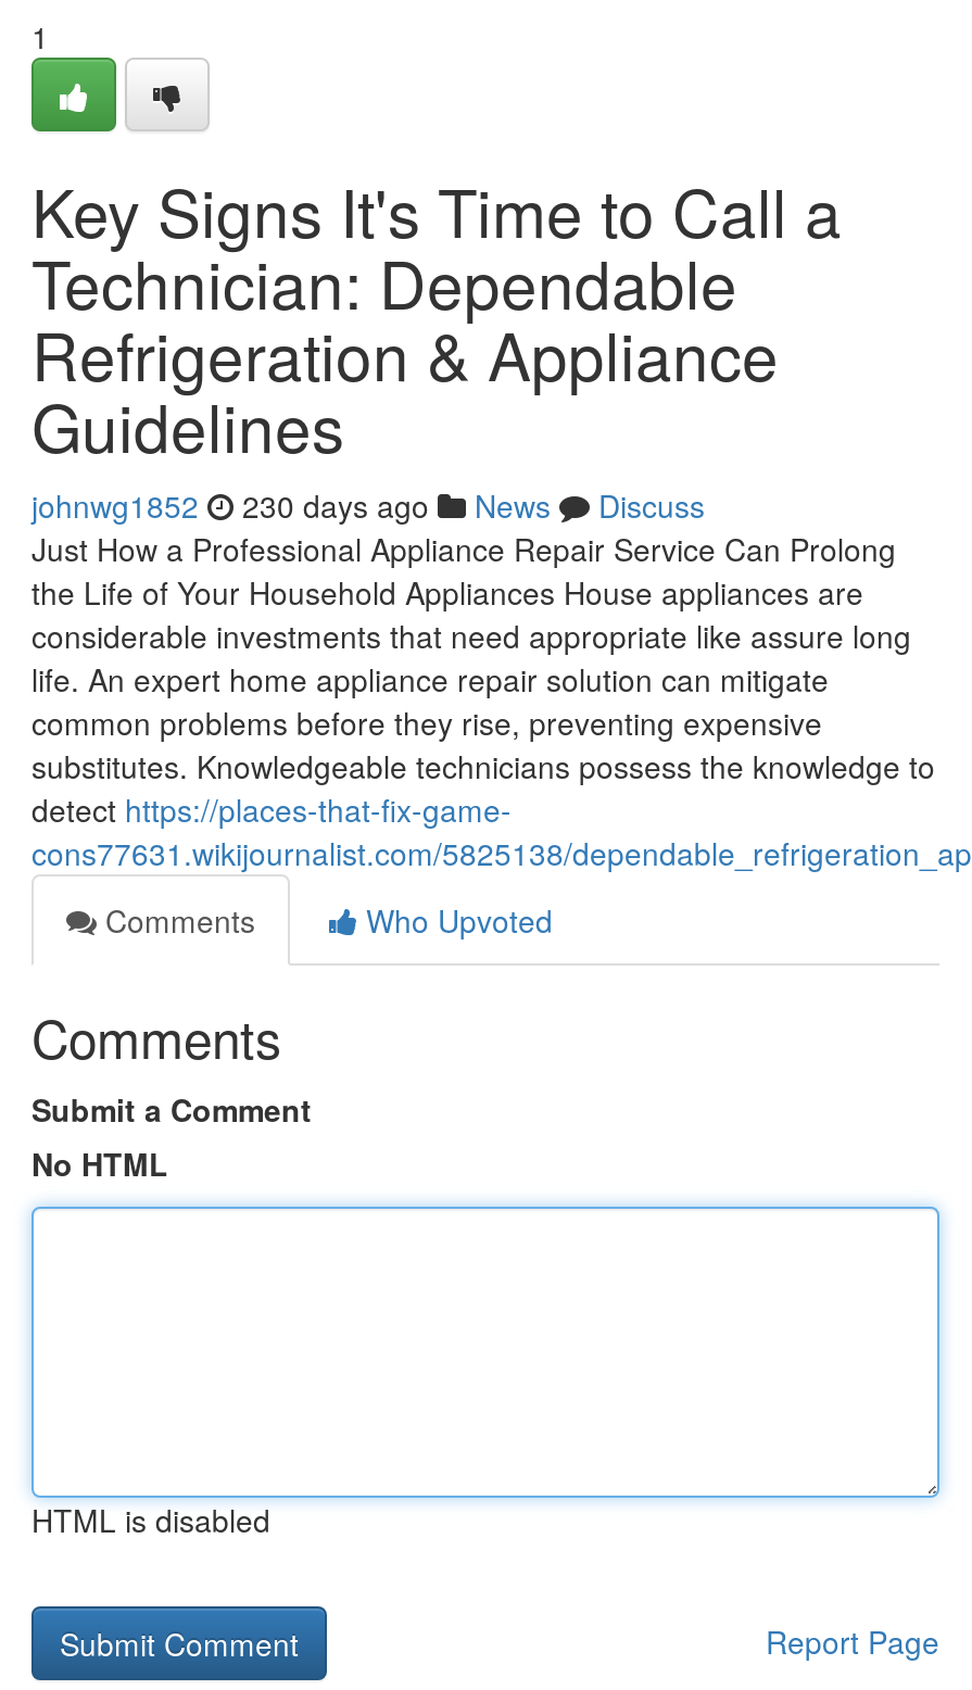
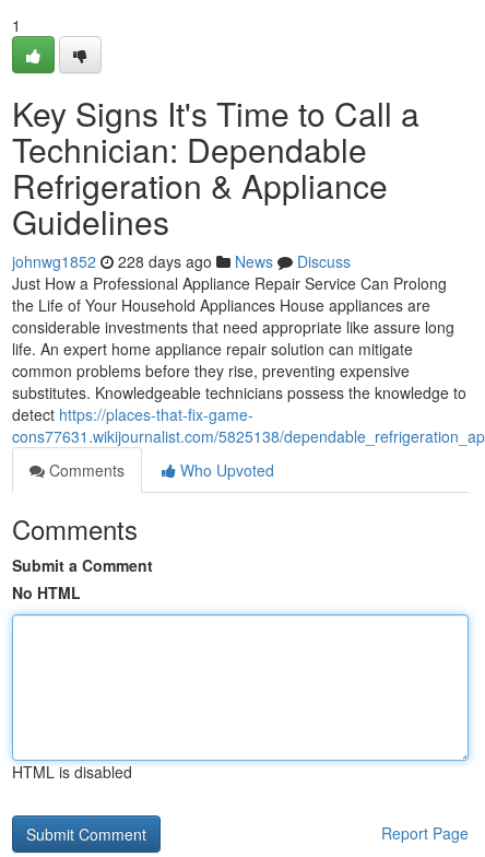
- johnwg1852 230 days ago News Discuss
+ johnwg1852 228 days ago News Discuss
